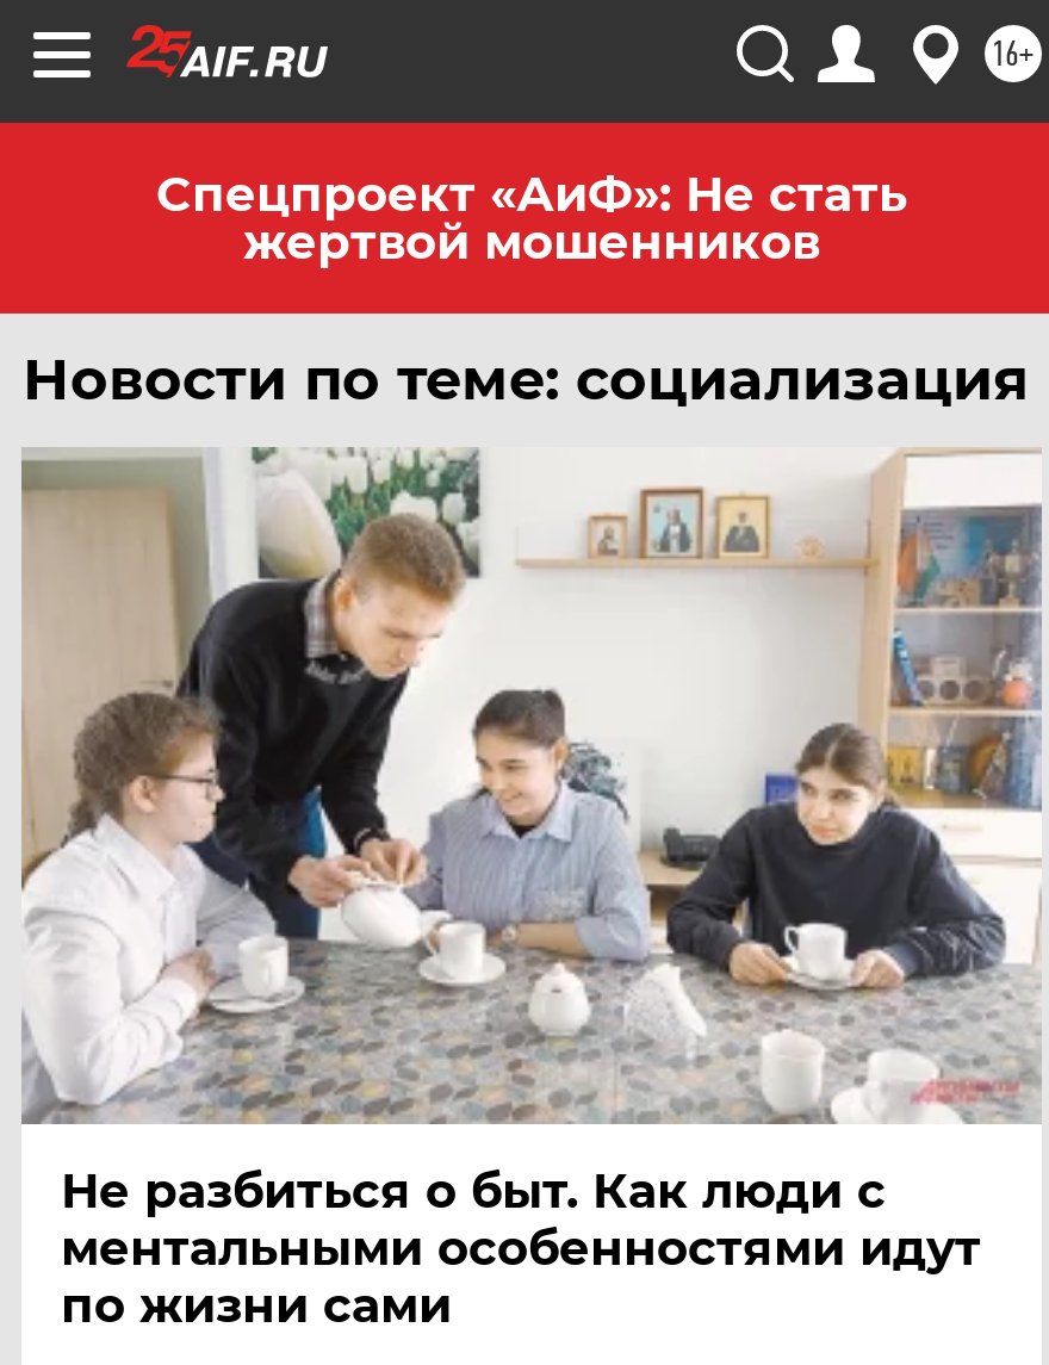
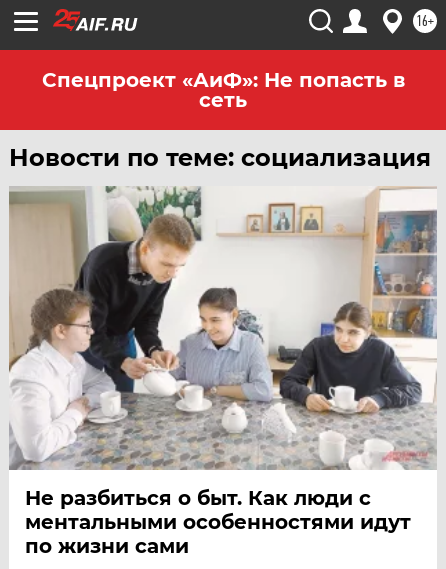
- Спецпроект «АиФ»: Не стать
- жертвой мошенников
+ Спецпроект «АиФ»: Не попасть в
+ сеть
